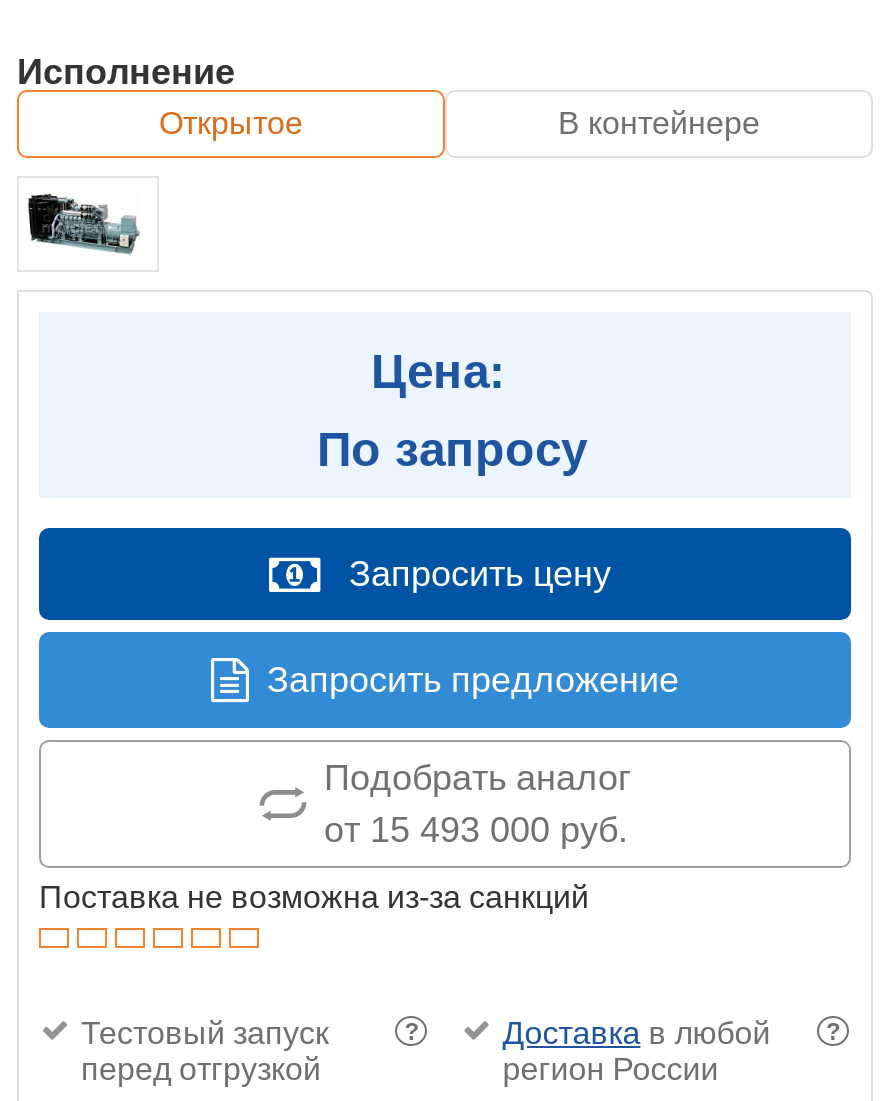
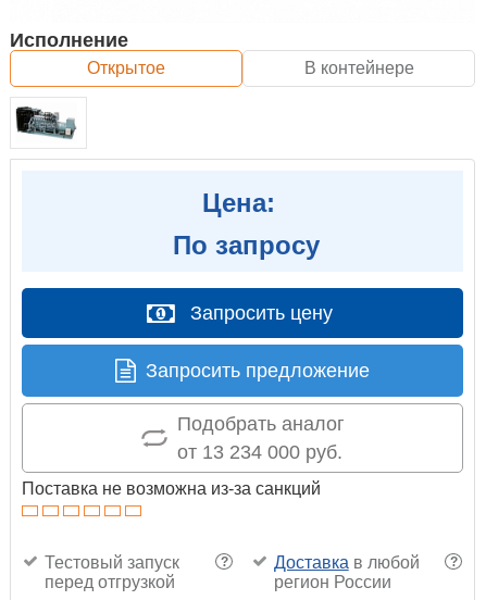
- от 15 493 000 руб.
+ от 13 234 000 руб.
